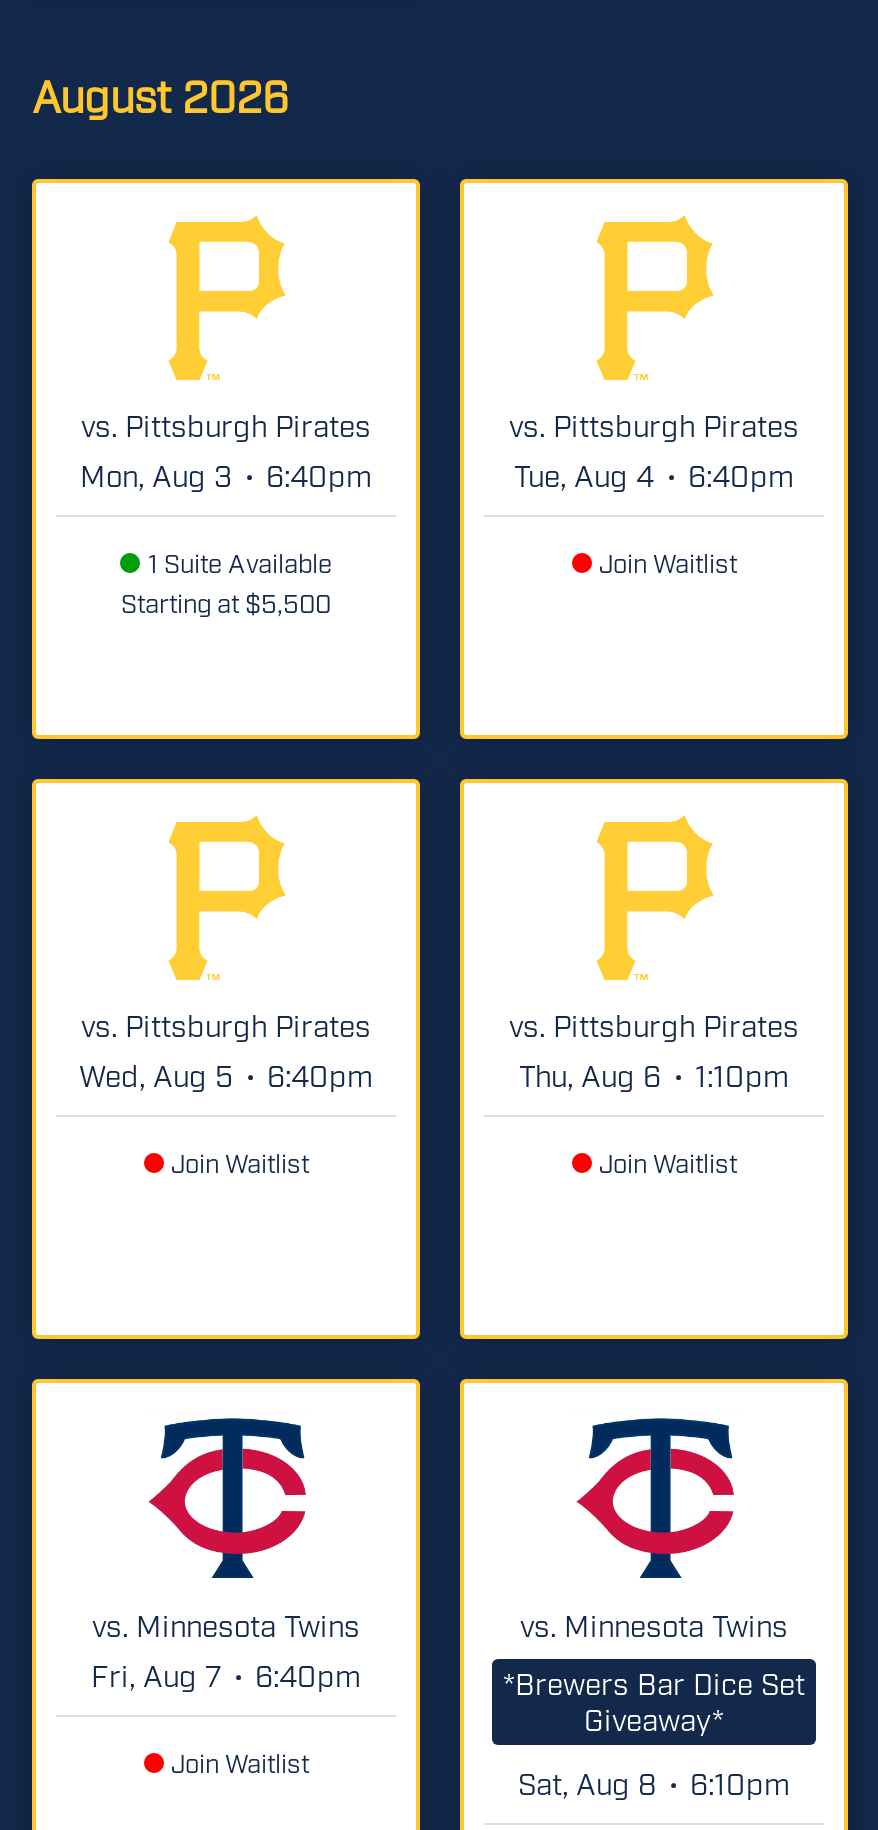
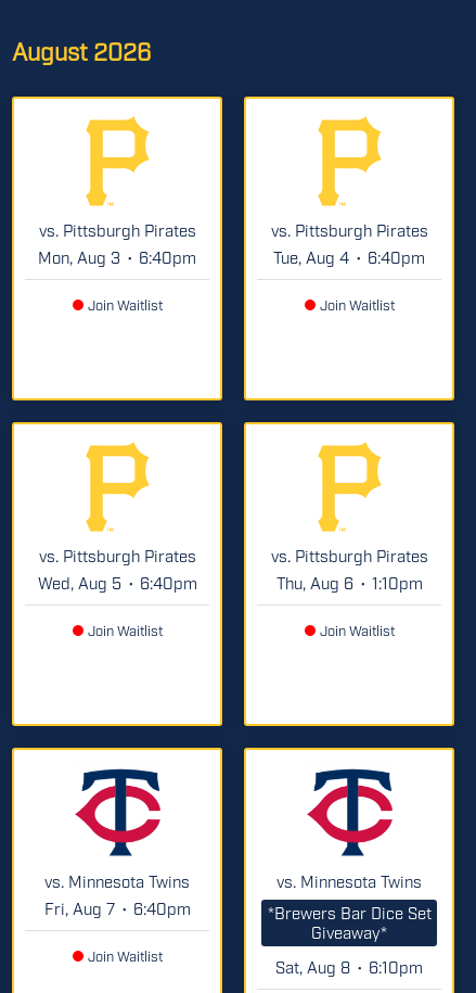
- 1 Suite Available
- Starting at $5,500
+ Join Waitlist
